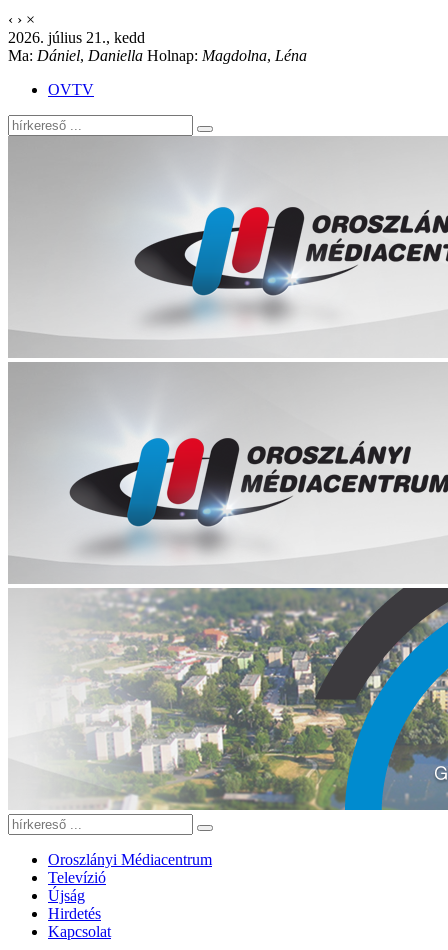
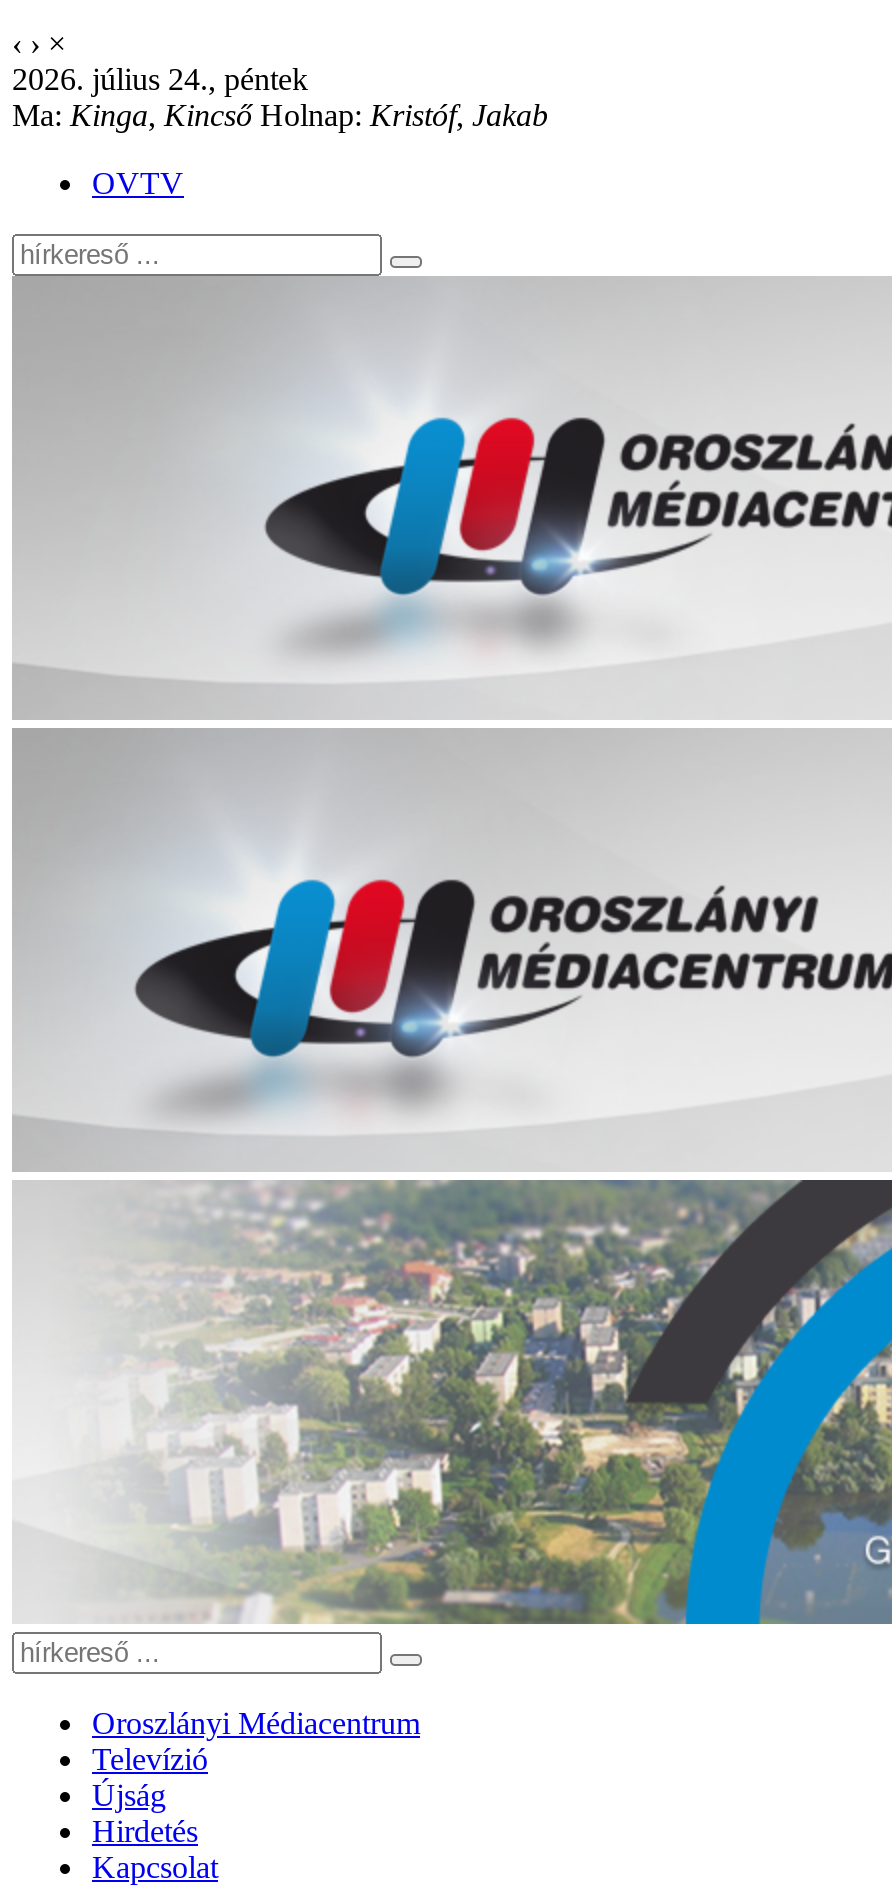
- 2026. július 21., kedd
+ 2026. július 24., péntek

- Ma: Dániel, Daniella Holnap: Magdolna, Léna
+ Ma: Kinga, Kincső Holnap: Kristóf, Jakab
